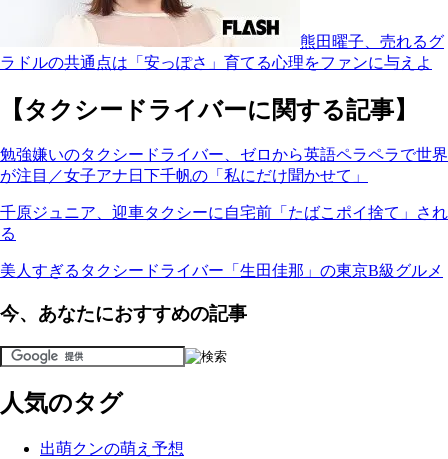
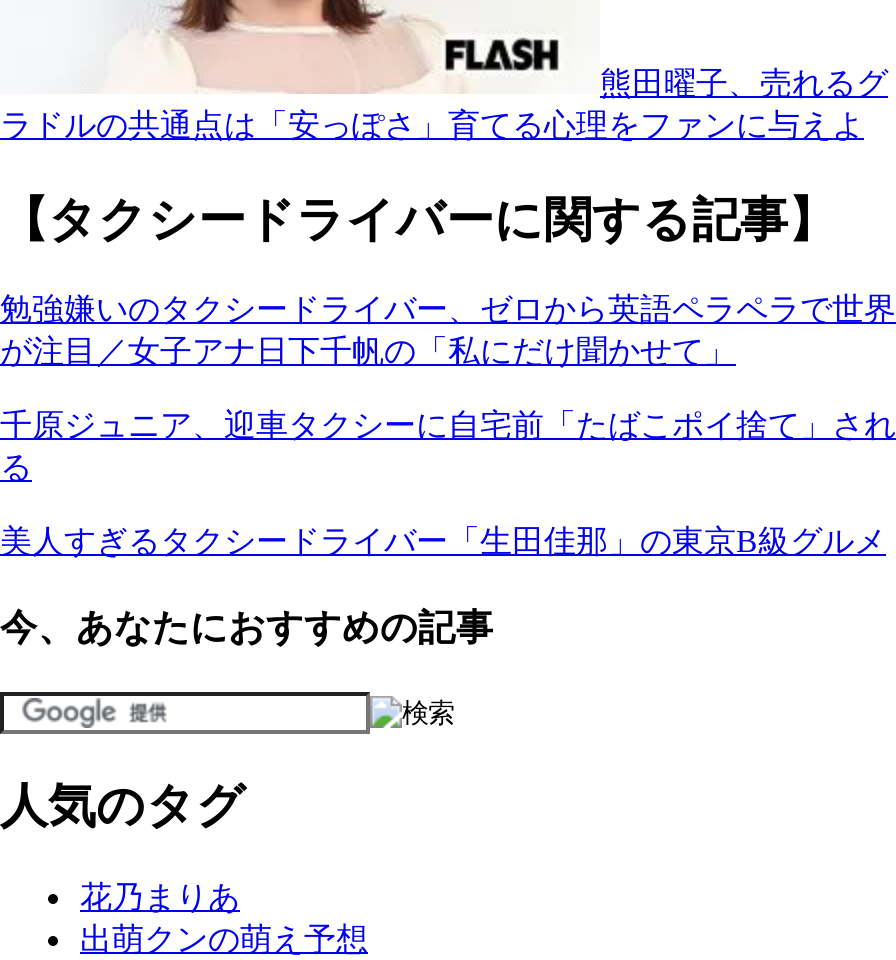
+ 花乃まりあ
